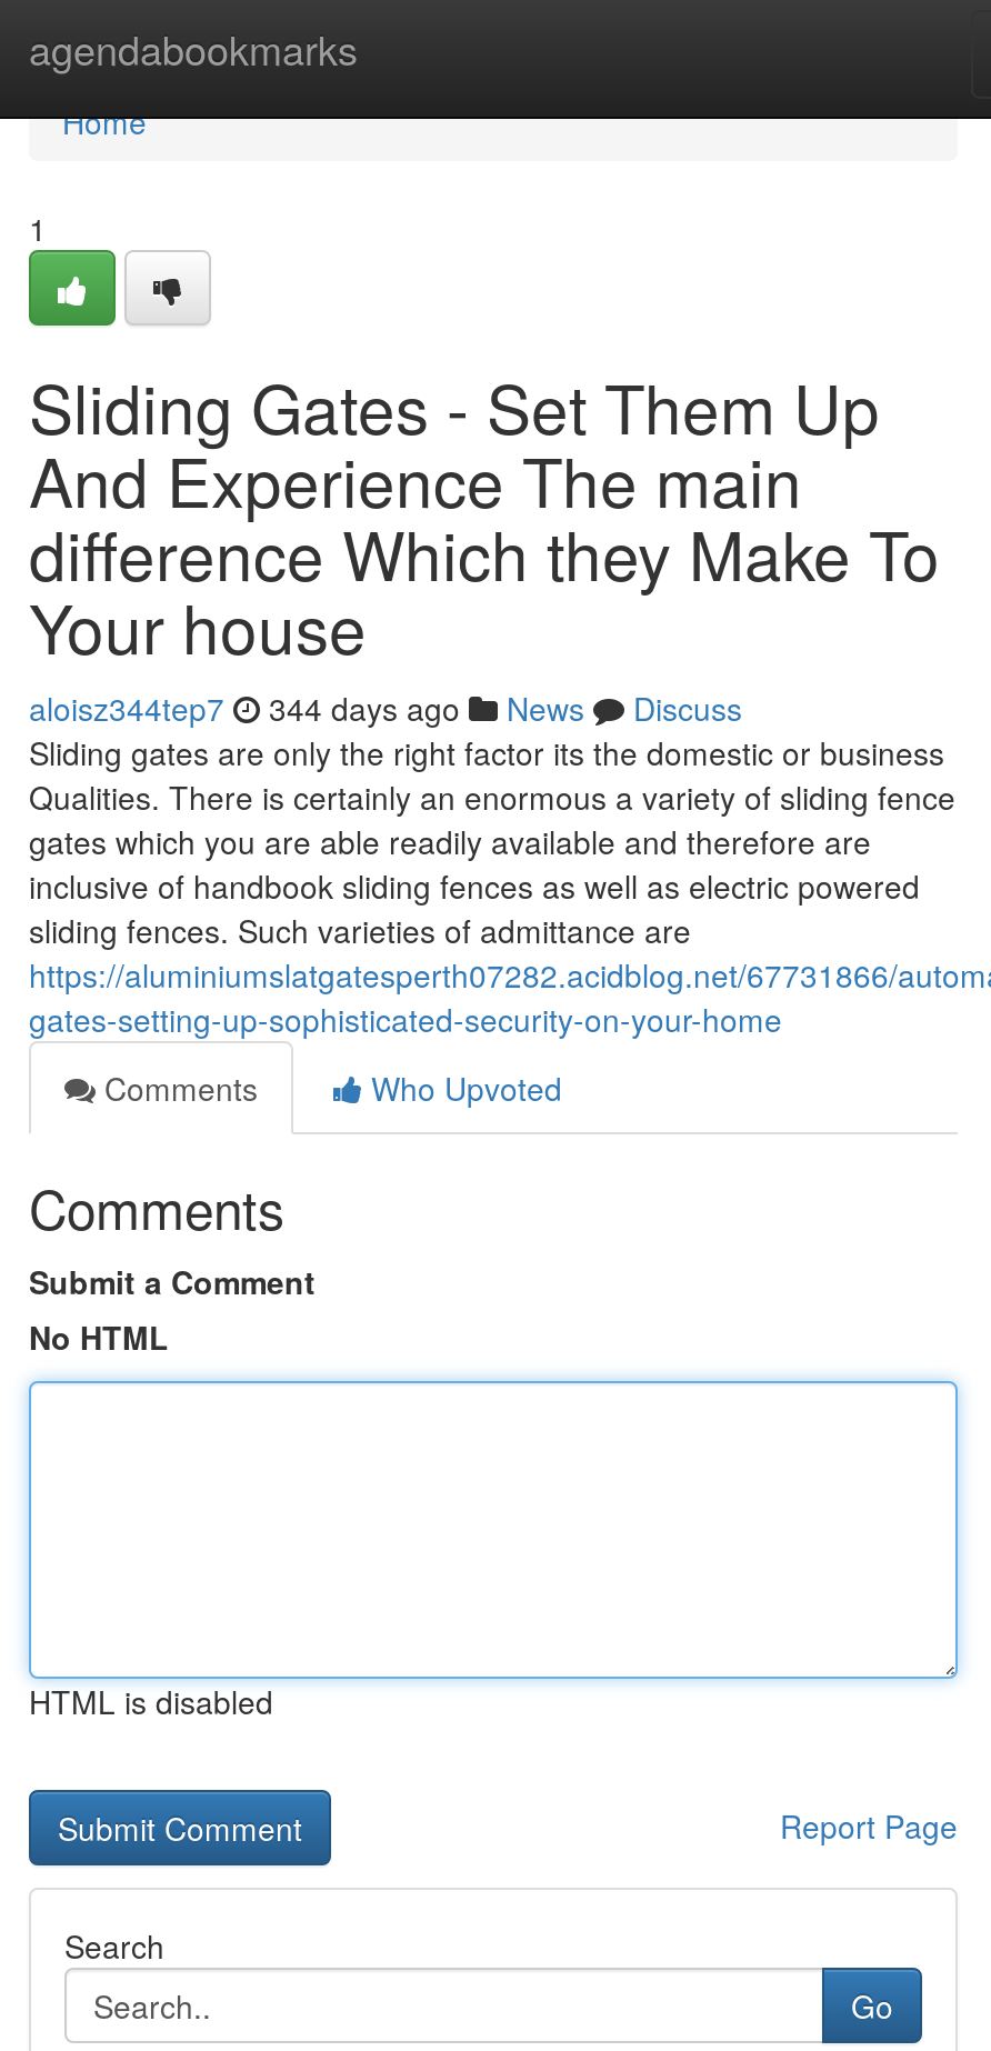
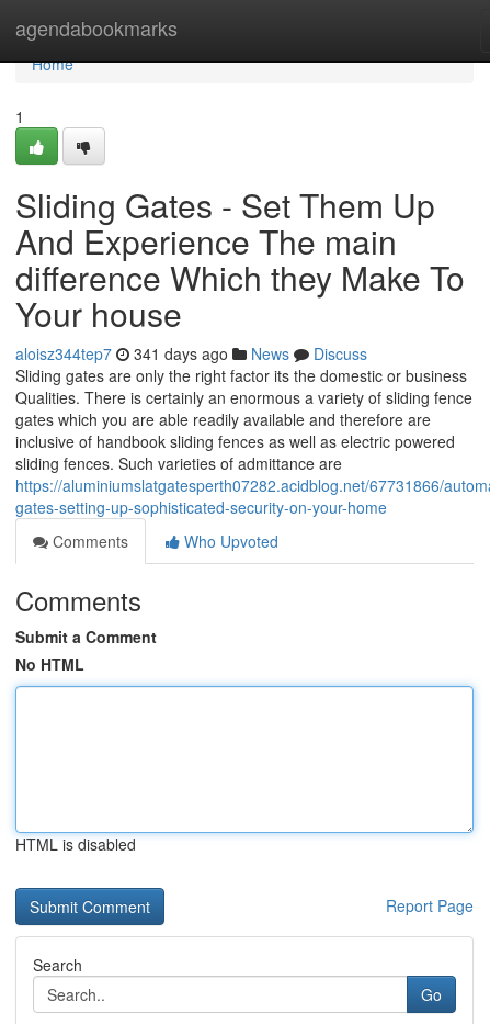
- aloisz344tep7 344 days ago News Discuss
+ aloisz344tep7 341 days ago News Discuss
